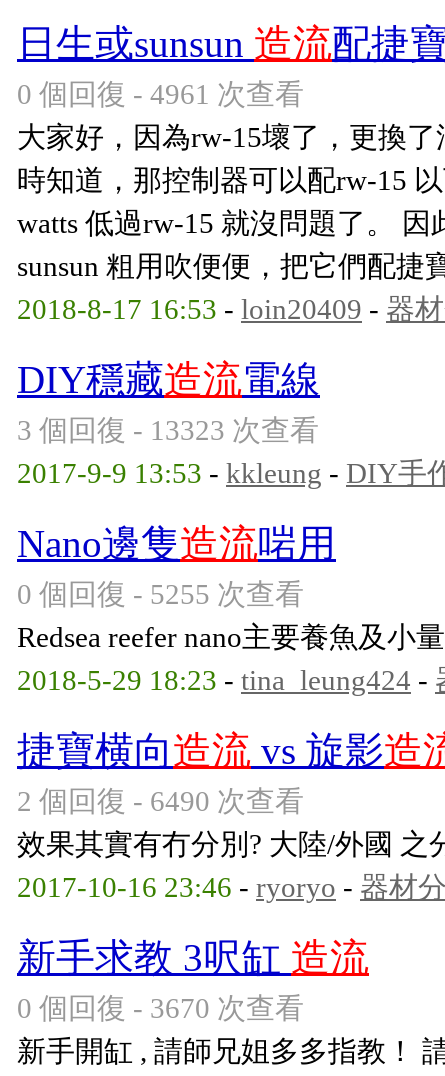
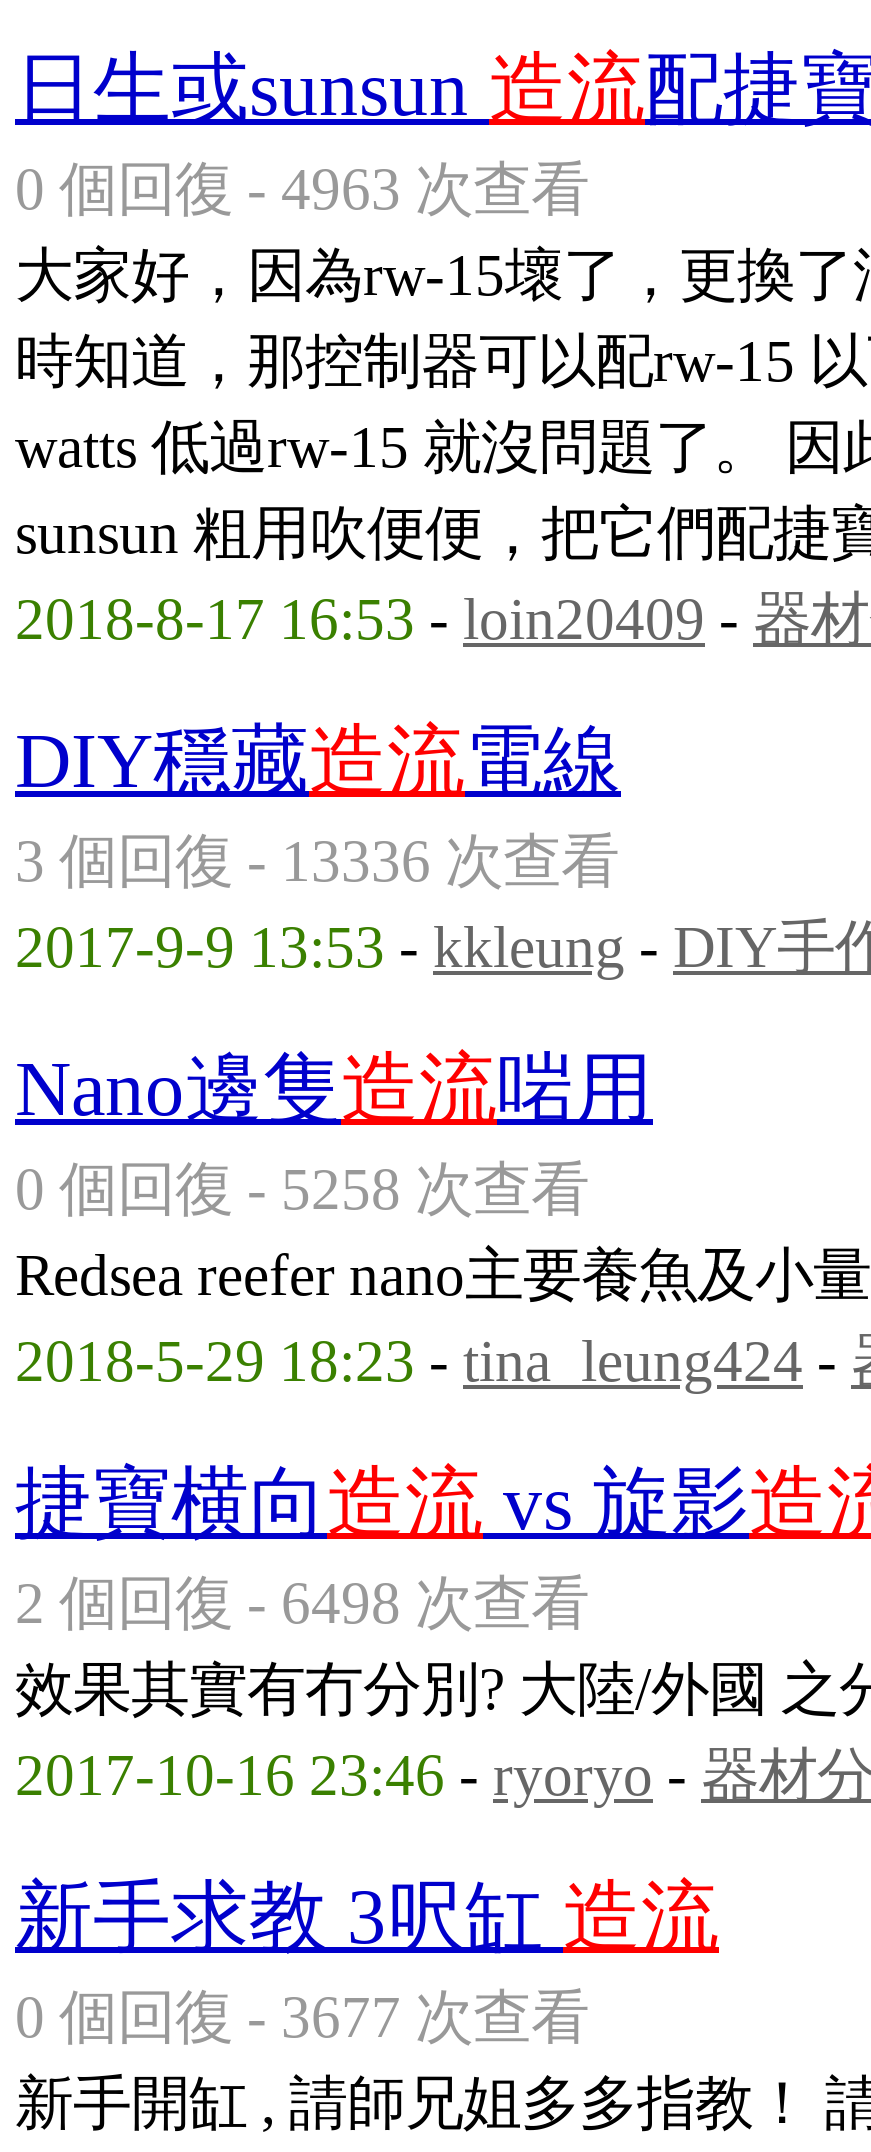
- 0 個回復 - 4961 次查看
+ 0 個回復 - 4963 次查看

- 3 個回復 - 13323 次查看
+ 3 個回復 - 13336 次查看

- 0 個回復 - 5255 次查看
+ 0 個回復 - 5258 次查看

- 2 個回復 - 6490 次查看
+ 2 個回復 - 6498 次查看

- 0 個回復 - 3670 次查看
+ 0 個回復 - 3677 次查看
